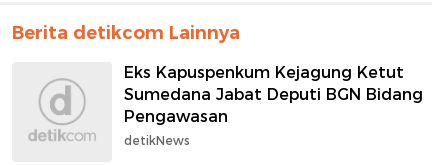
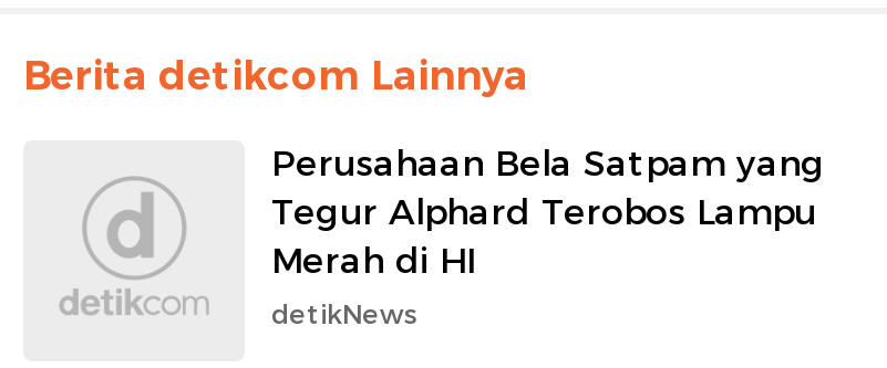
- Eks Kapuspenkum Kejagung Ketut
- Sumedana Jabat Deputi BGN Bidang
- Pengawasan
+ Perusahaan Bela Satpam yang
+ Tegur Alphard Terobos Lampu
+ Merah di HI
